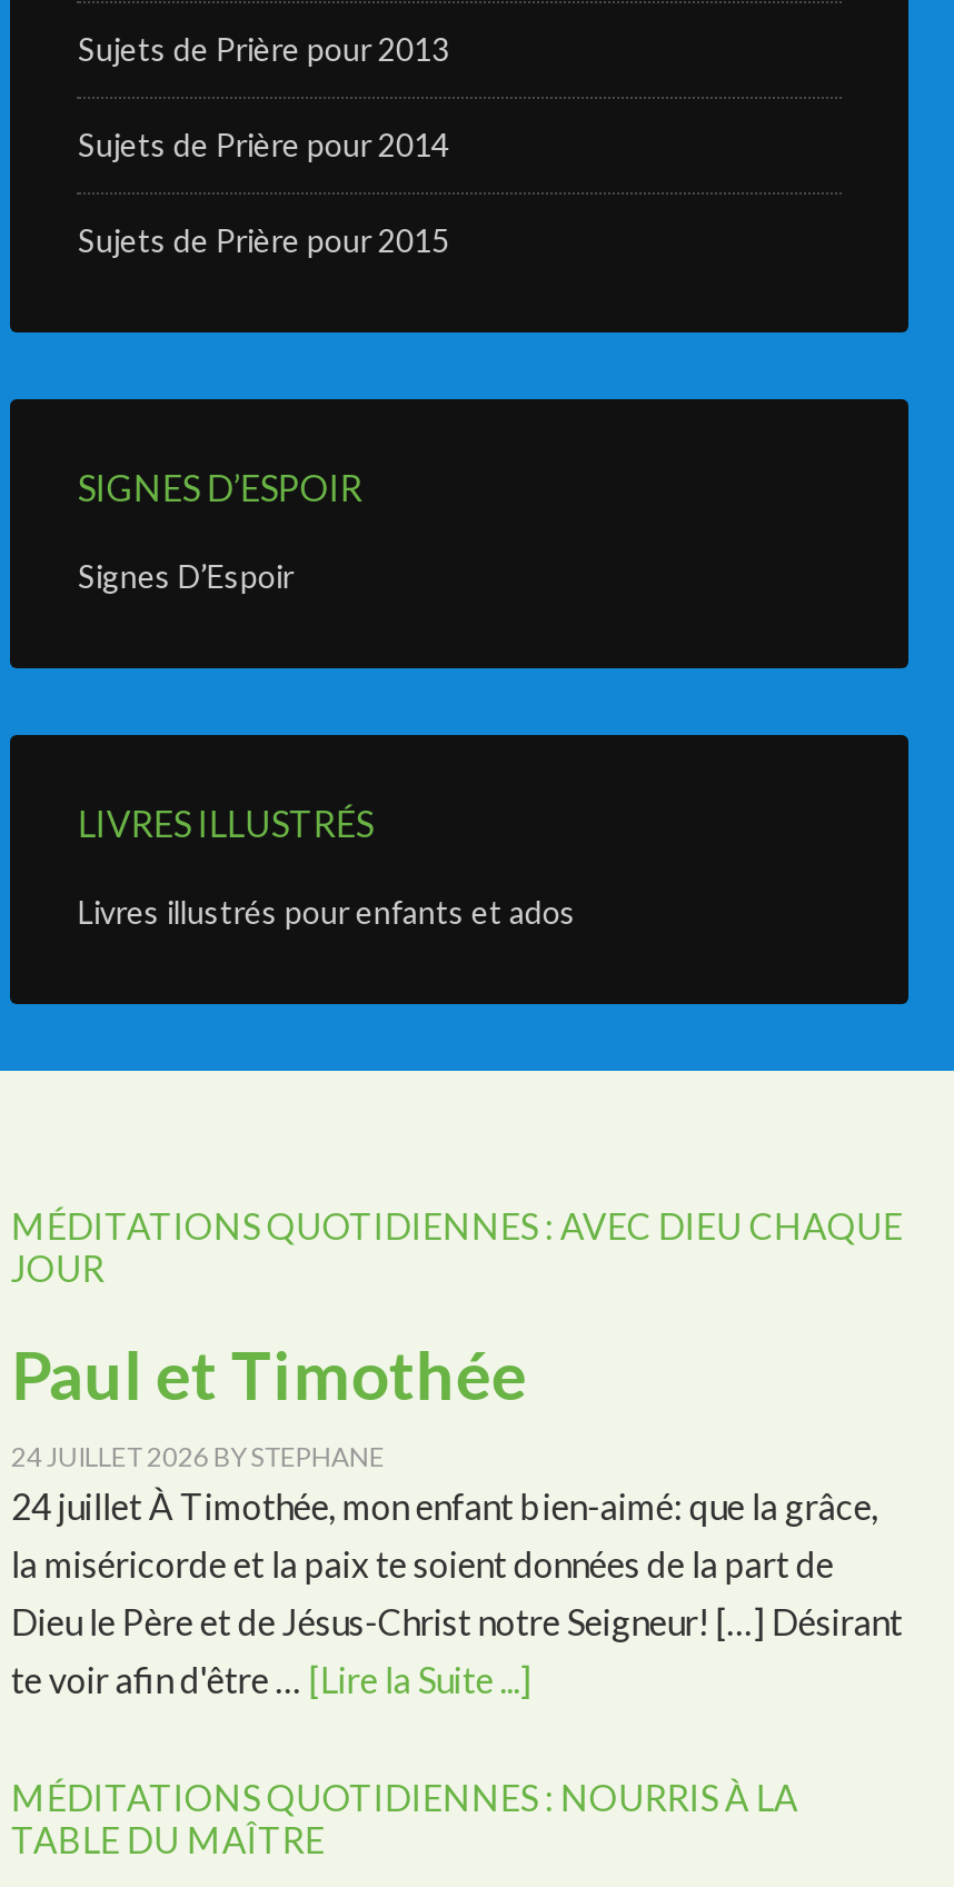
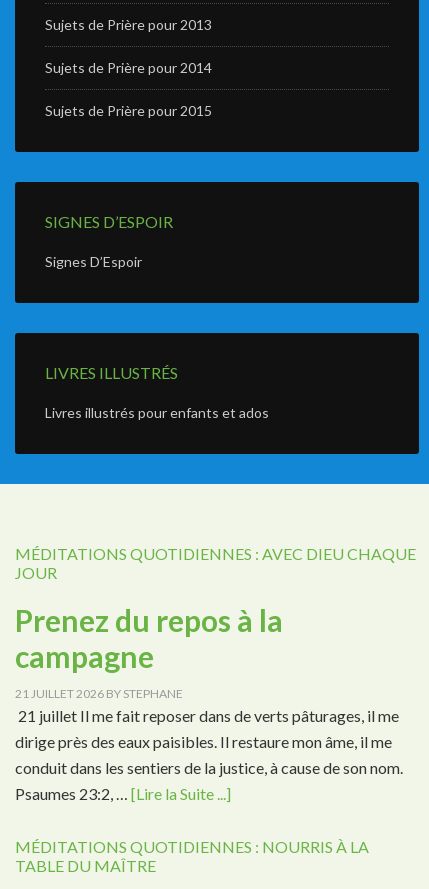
- Paul et Timothée
- 24 JUILLET 2026 BYSTEPHANE
- 24 juillet À Timothée, mon enfant bien-aimé: que la grâce,
- la miséricorde et la paix te soient données de la part de
- Dieu le Père et de Jésus-Christ notre Seigneur! […] Désirant
- te voir afin d'être … [Lire la Suite ...]
+ Prenez du repos à la
+ campagne
+ 21 JUILLET 2026 BY STEPHANE
+ 21 juillet Il me fait reposer dans de verts pâturages, il me
+ dirige près des eaux paisibles. Il restaure mon âme, il me
+ conduit dans les sentiers de la justice, à cause de son nom.
+ Psaumes 23:2, … [Lire la Suite ...]
